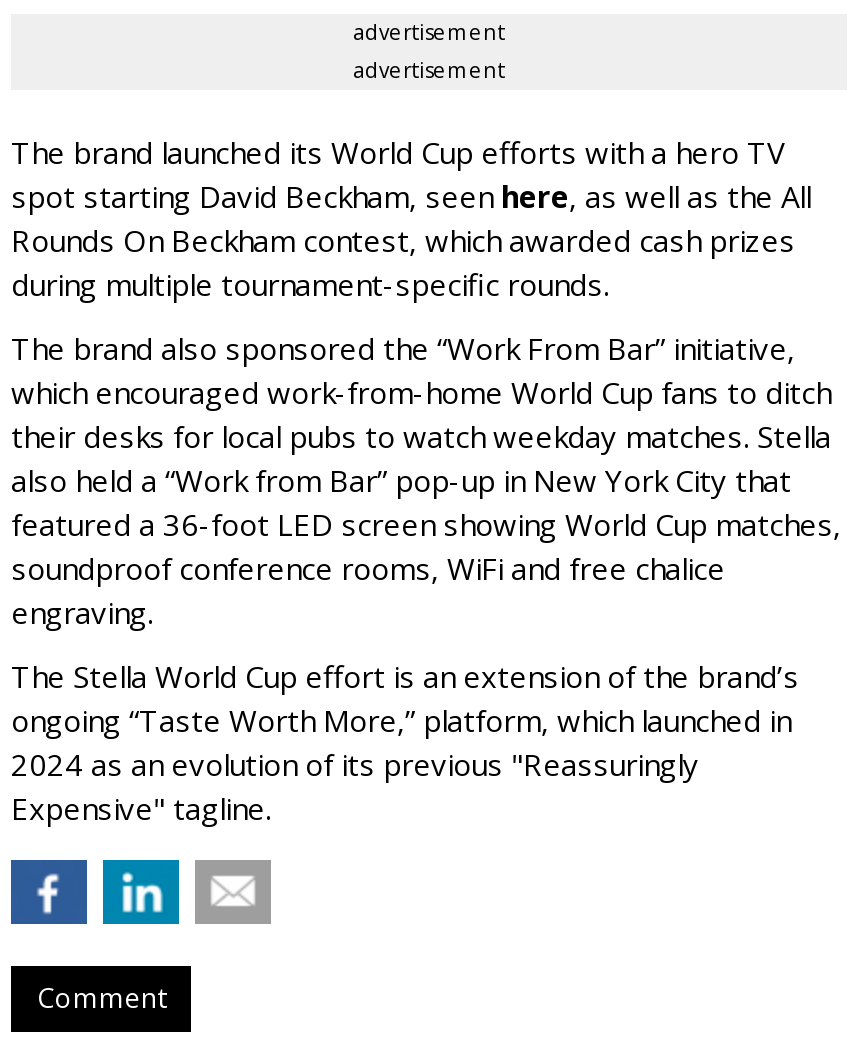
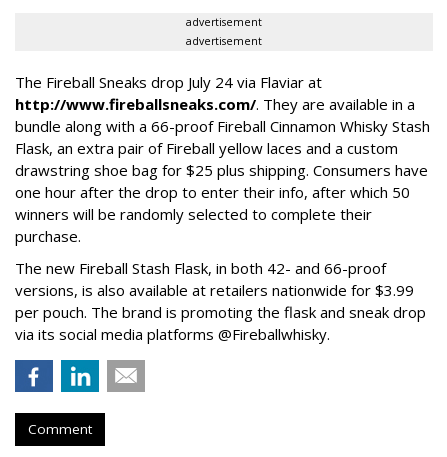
- The brand launched its World Cup efforts with a hero TV
- spot starting David Beckham, seen here, as well as the All
- Rounds On Beckham contest, which awarded cash prizes
- during multiple tournament-specific rounds.
- The brand also sponsored the “Work From Bar” initiative,
- which encouraged work-from-home World Cup fans to ditch
- their desks for local pubs to watch weekday matches. Stella
- also held a “Work from Bar” pop-up in New York City that
- featured a 36-foot LED screen showing World Cup matches,
- soundproof conference rooms, WiFi and free chalice
- engraving.
- The Stella World Cup effort is an extension of the brand’s
- ongoing “Taste Worth More,” platform, which launched in
- 2024 as an evolution of its previous "Reassuringly
- Expensive" tagline.
+ The Fireball Sneaks drop July 24 via Flaviar at
+ http://www.fireballsneaks.com/. They are available in a
+ bundle along with a 66-proof Fireball Cinnamon Whisky Stash
+ Flask, an extra pair of Fireball yellow laces and a custom
+ drawstring shoe bag for $25 plus shipping. Consumers have
+ one hour after the drop to enter their info, after which 50
+ winners will be randomly selected to complete their
+ purchase.
+ The new Fireball Stash Flask, in both 42- and 66-proof
+ versions, is also available at retailers nationwide for $3.99
+ per pouch. The brand is promoting the flask and sneak drop
+ via its social media platforms @Fireballwhisky.
